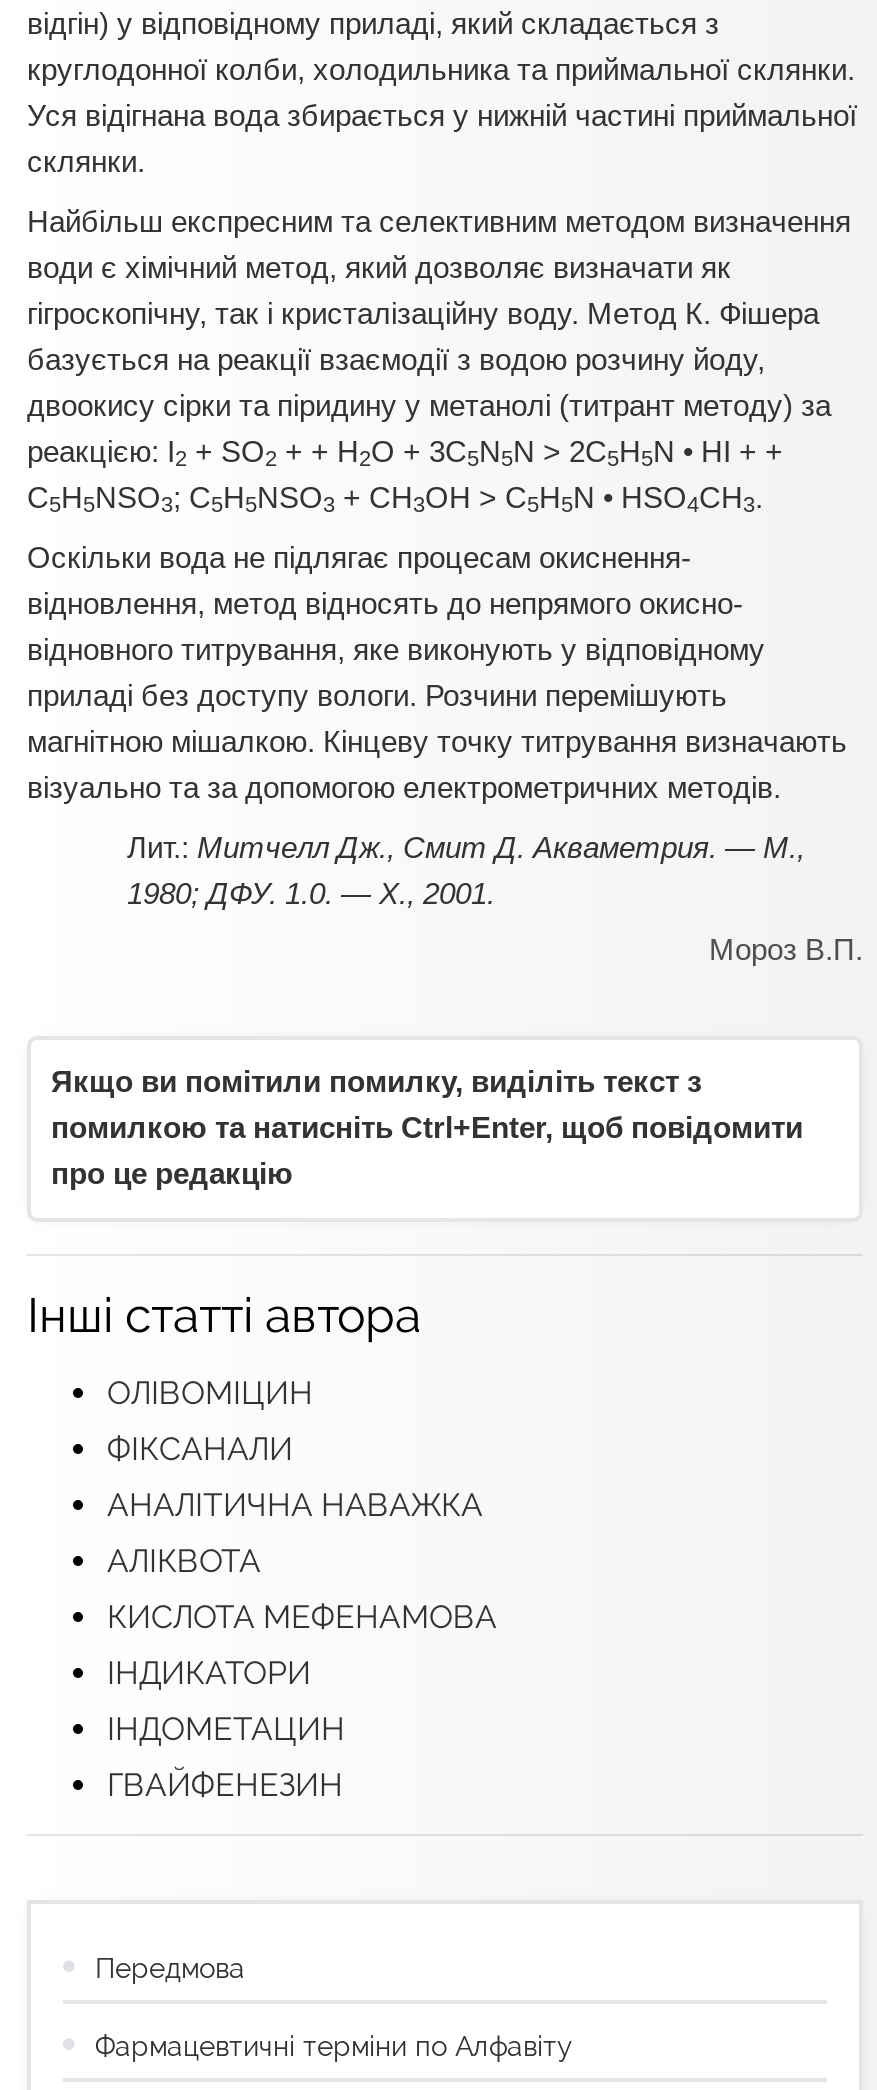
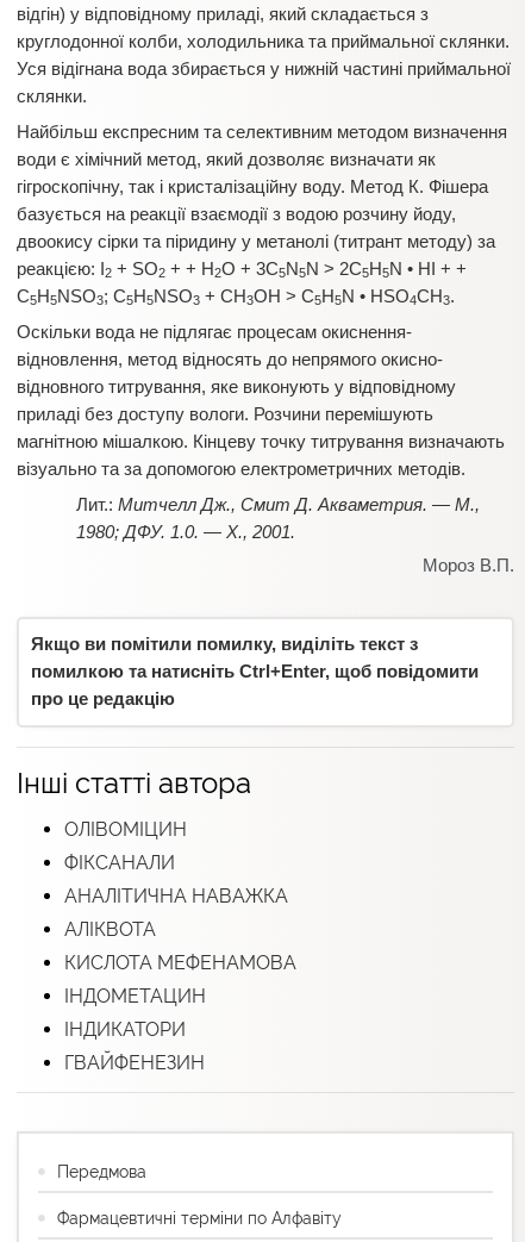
moved down: ІНДИКАТОРИ

moved up: ІНДОМЕТАЦИН
